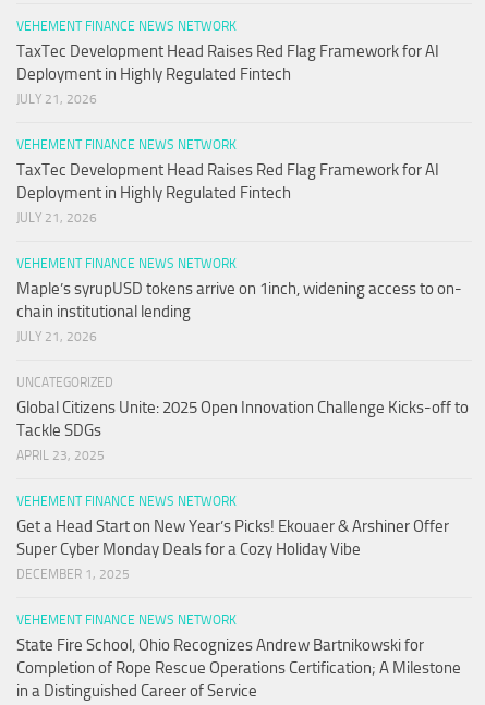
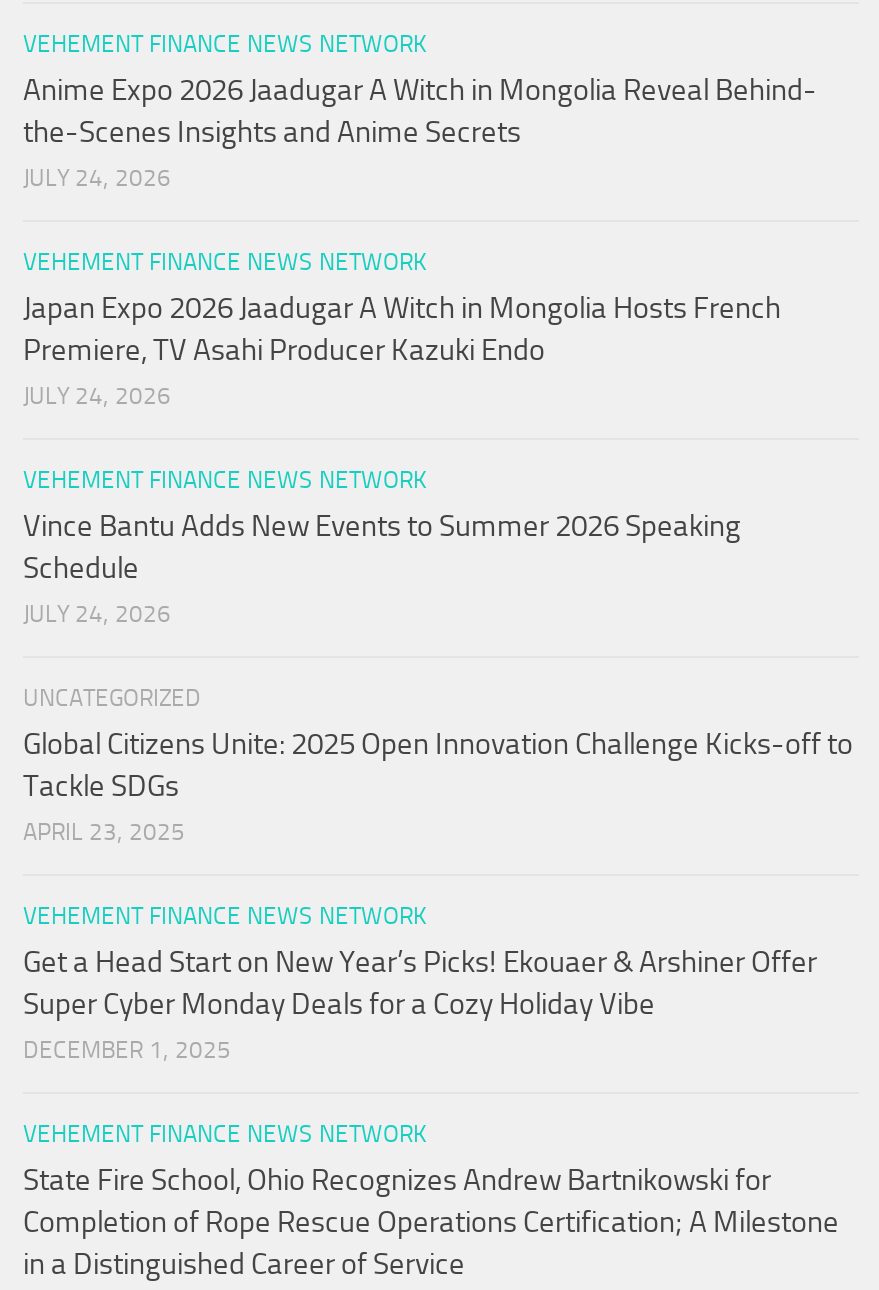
- TaxTec Development Head Raises Red Flag Framework for AI
- Deployment in Highly Regulated Fintech
- JULY 21, 2026
+ Anime Expo 2026 Jaadugar A Witch in Mongolia Reveal Behind-
+ the-Scenes Insights and Anime Secrets
+ JULY 24, 2026

- TaxTec Development Head Raises Red Flag Framework for AI
- Deployment in Highly Regulated Fintech
- JULY 21, 2026
+ Japan Expo 2026 Jaadugar A Witch in Mongolia Hosts French
+ Premiere, TV Asahi Producer Kazuki Endo
+ JULY 24, 2026

- Maple’s syrupUSD tokens arrive on 1inch, widening access to on-
- chain institutional lending
- JULY 21, 2026
+ Vince Bantu Adds New Events to Summer 2026 Speaking
+ Schedule
+ JULY 24, 2026
